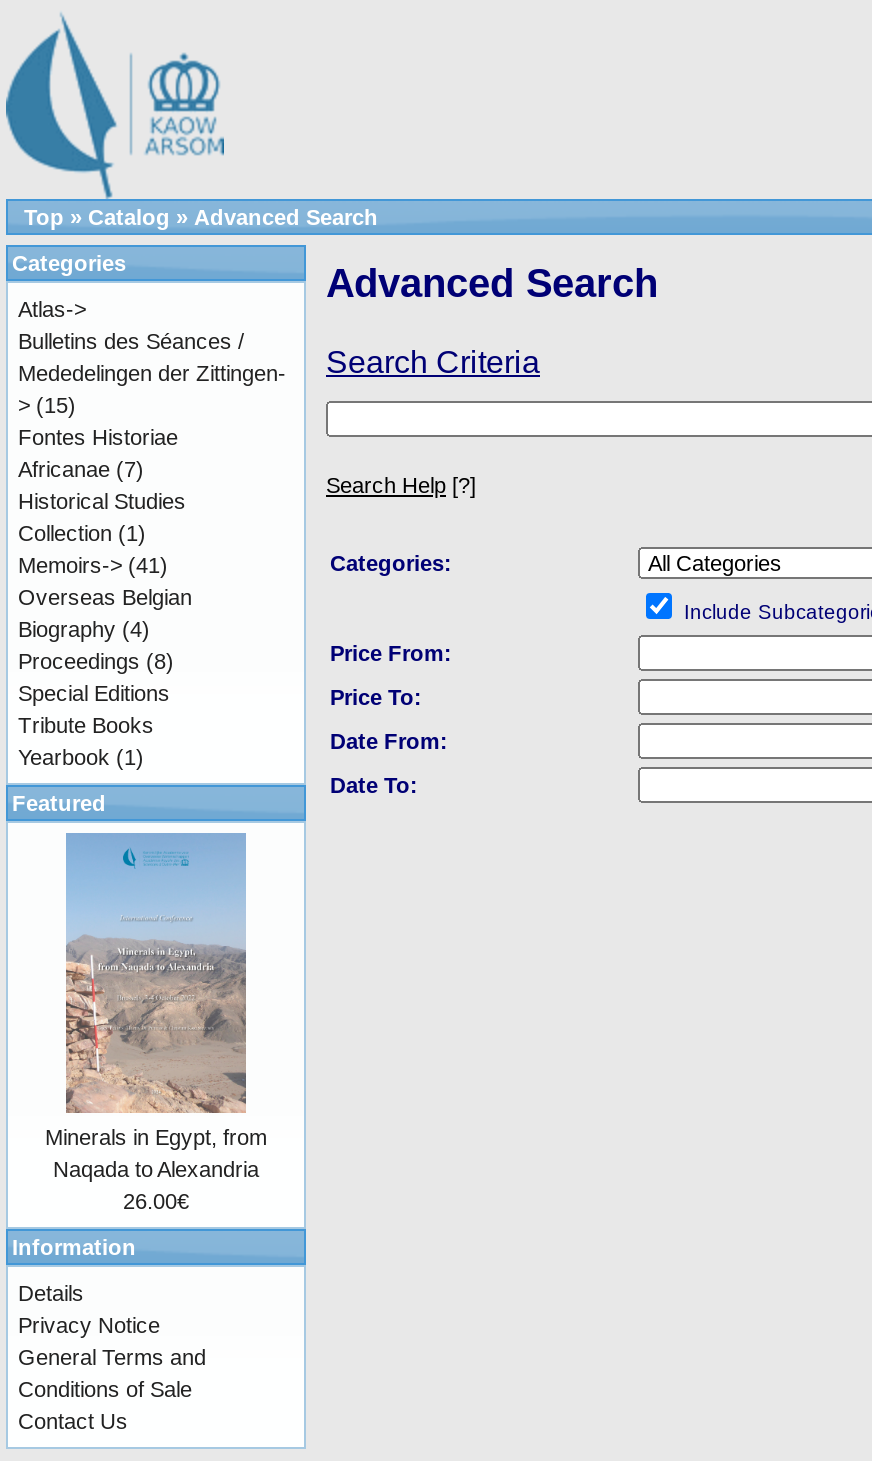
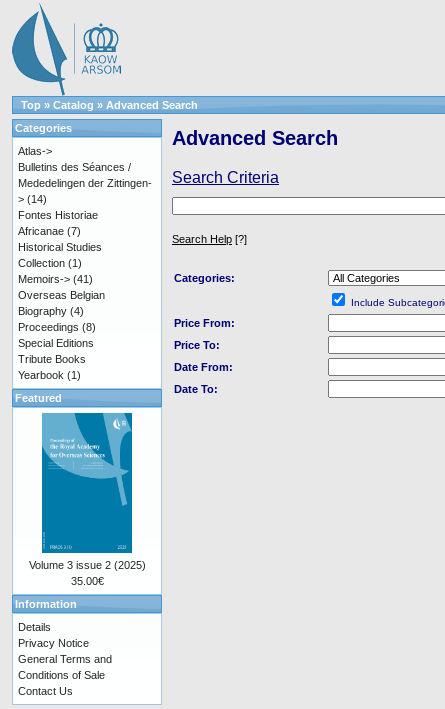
- > (15)
+ > (14)

- [image]
- Minerals in Egypt, from
- Naqada to Alexandria
- 26.00€
+ [image]
+ Volume 3 issue 2 (2025)
+ 35.00€
